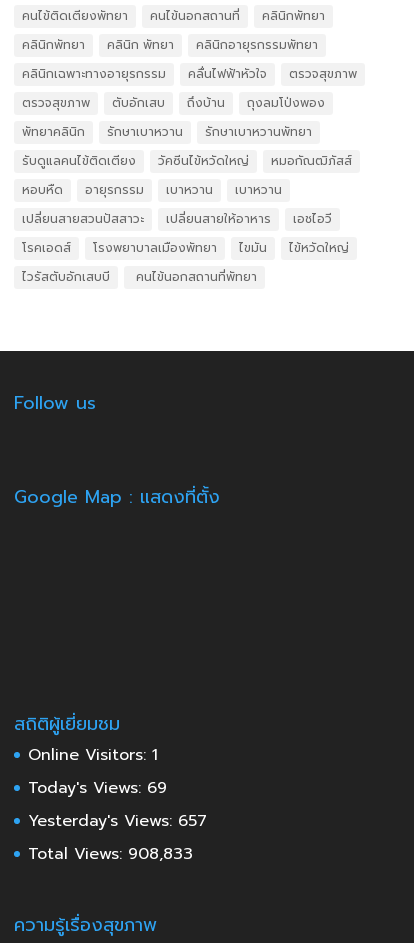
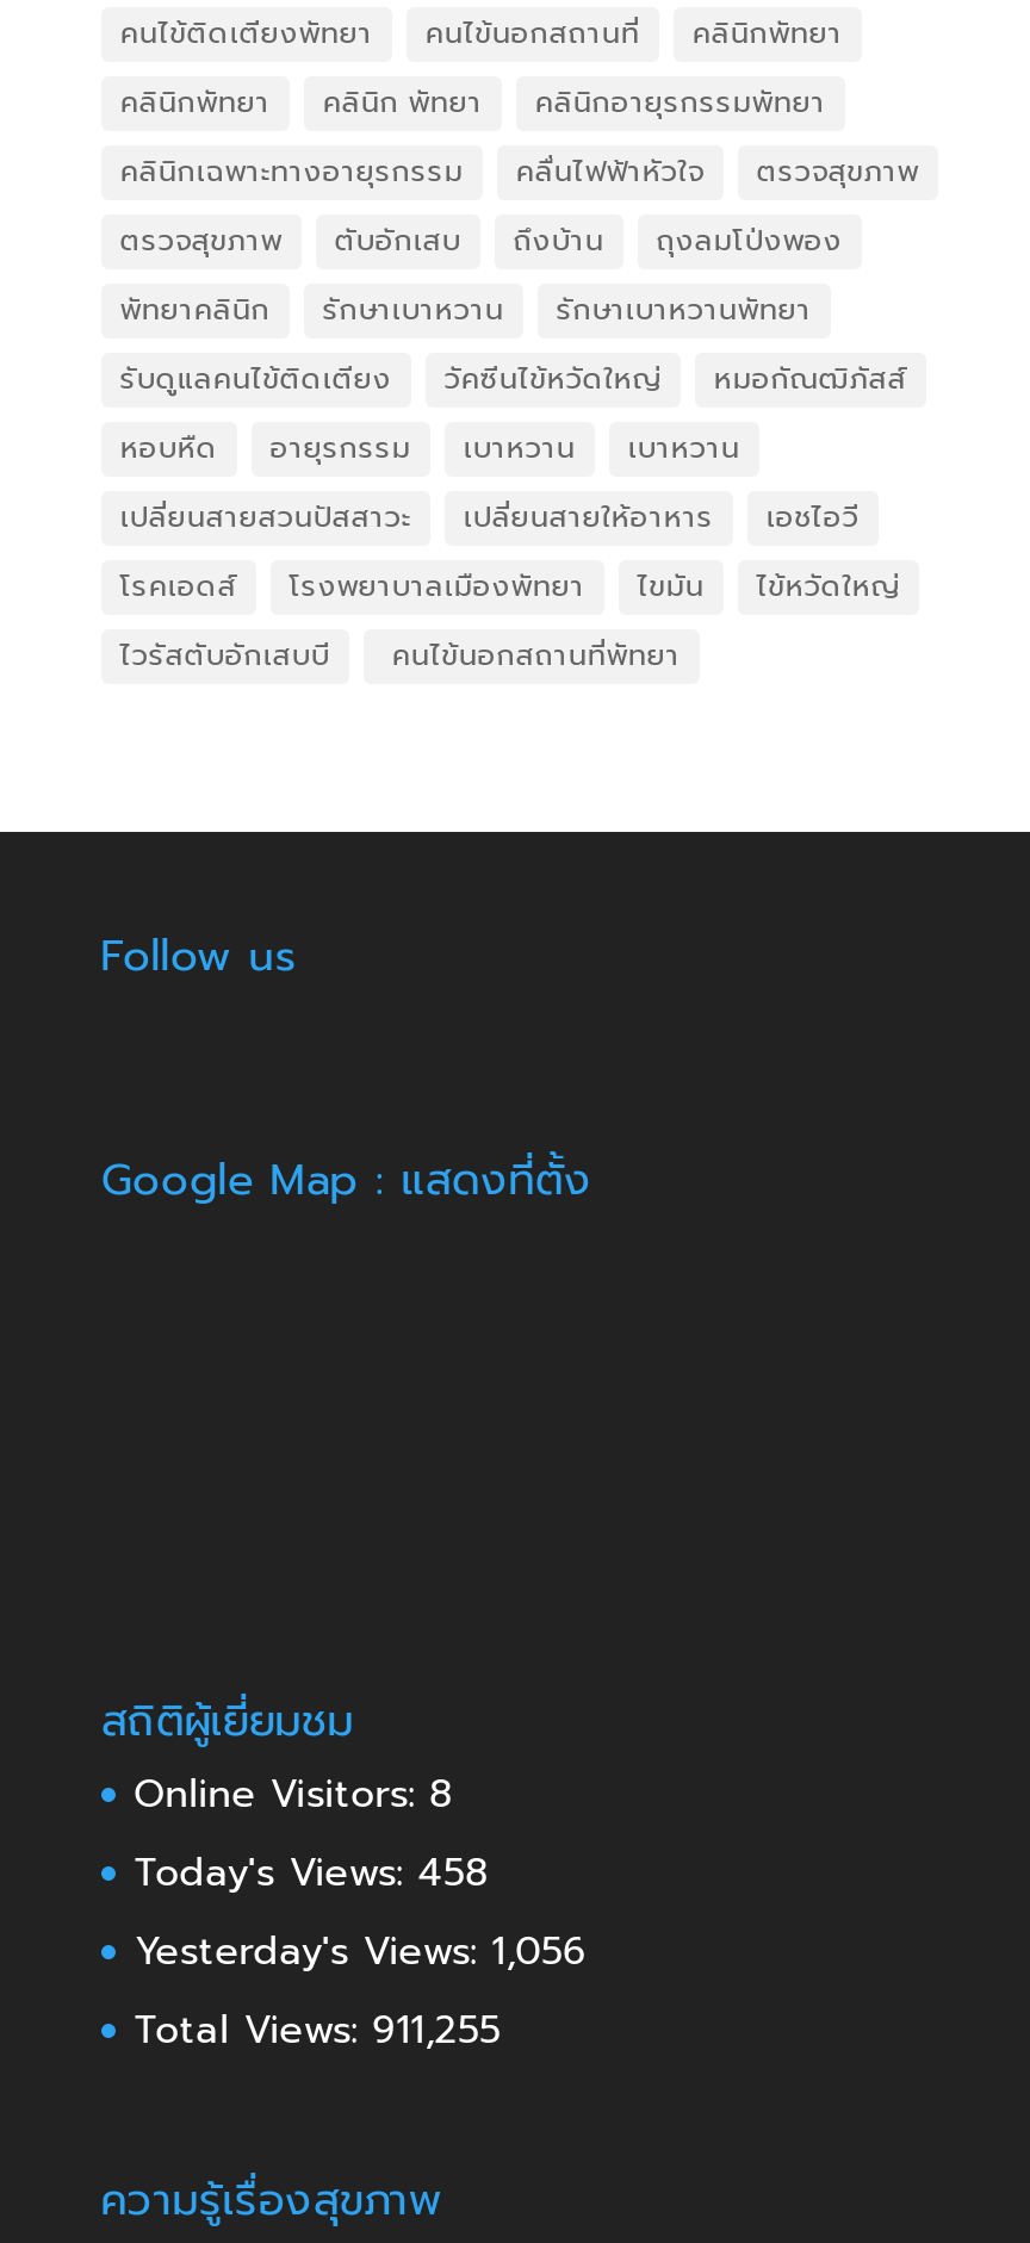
- Online Visitors: 1
+ Online Visitors: 8

- Today's Views: 69
+ Today's Views: 458

- Yesterday's Views: 657
+ Yesterday's Views: 1,056

- Total Views: 908,833
+ Total Views: 911,255
